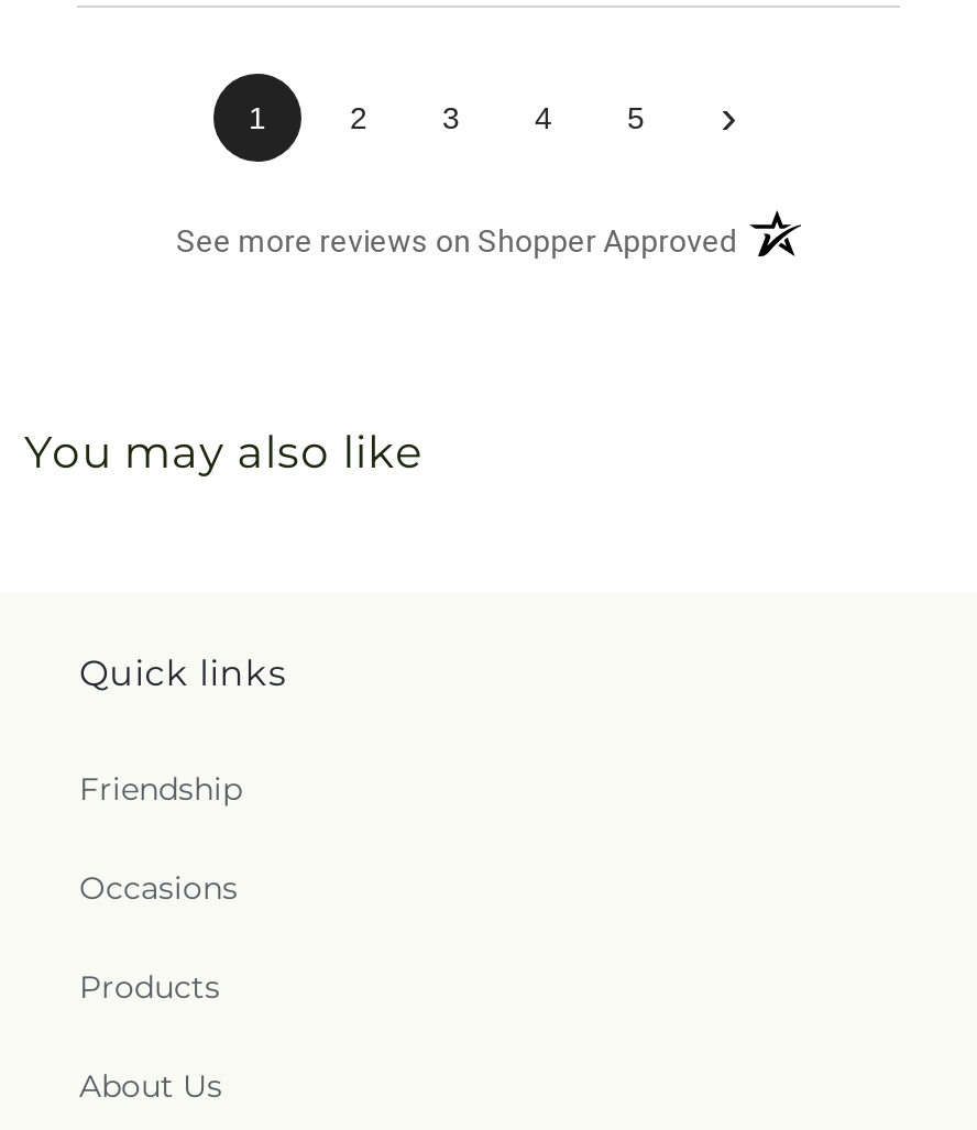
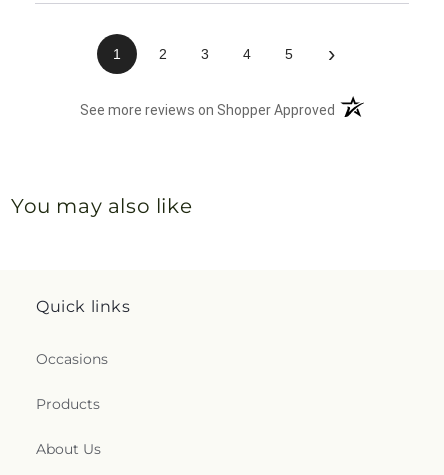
- Friendship
